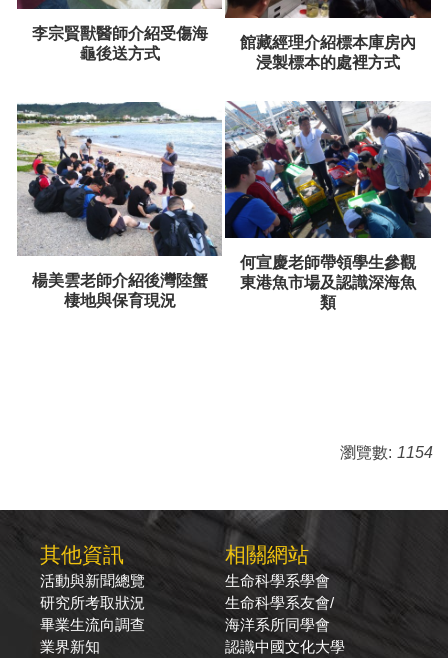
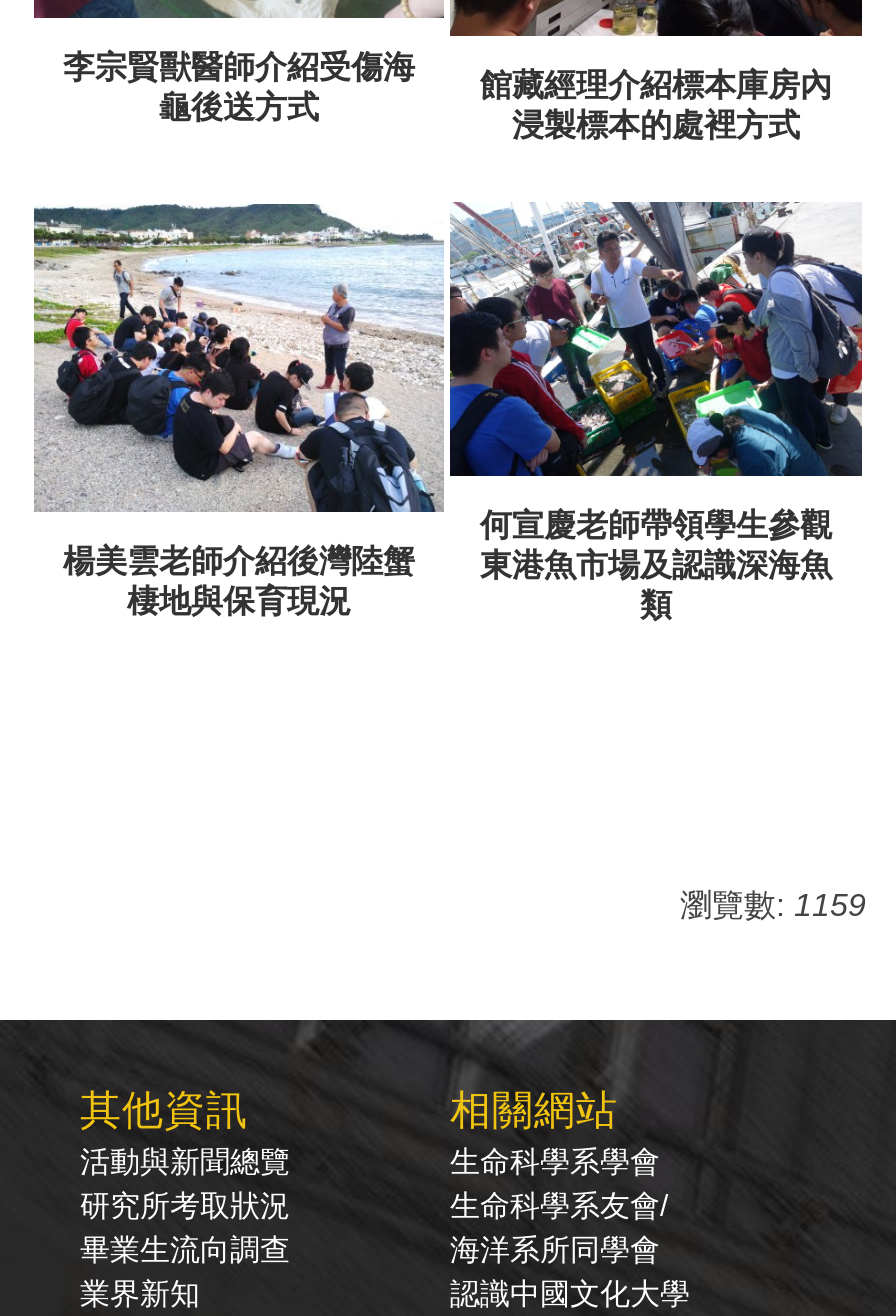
- 瀏覽數: 1154
+ 瀏覽數: 1159
